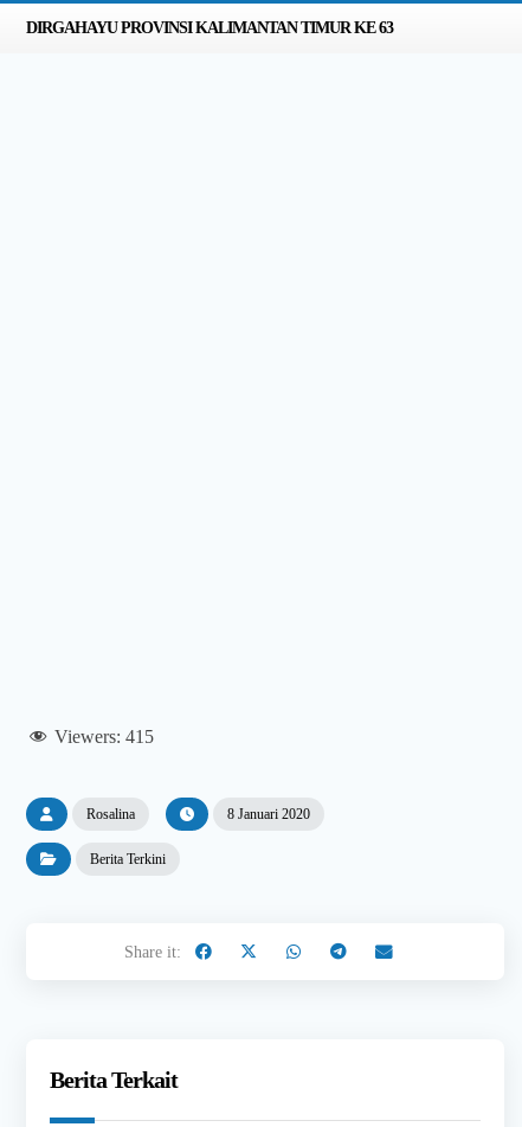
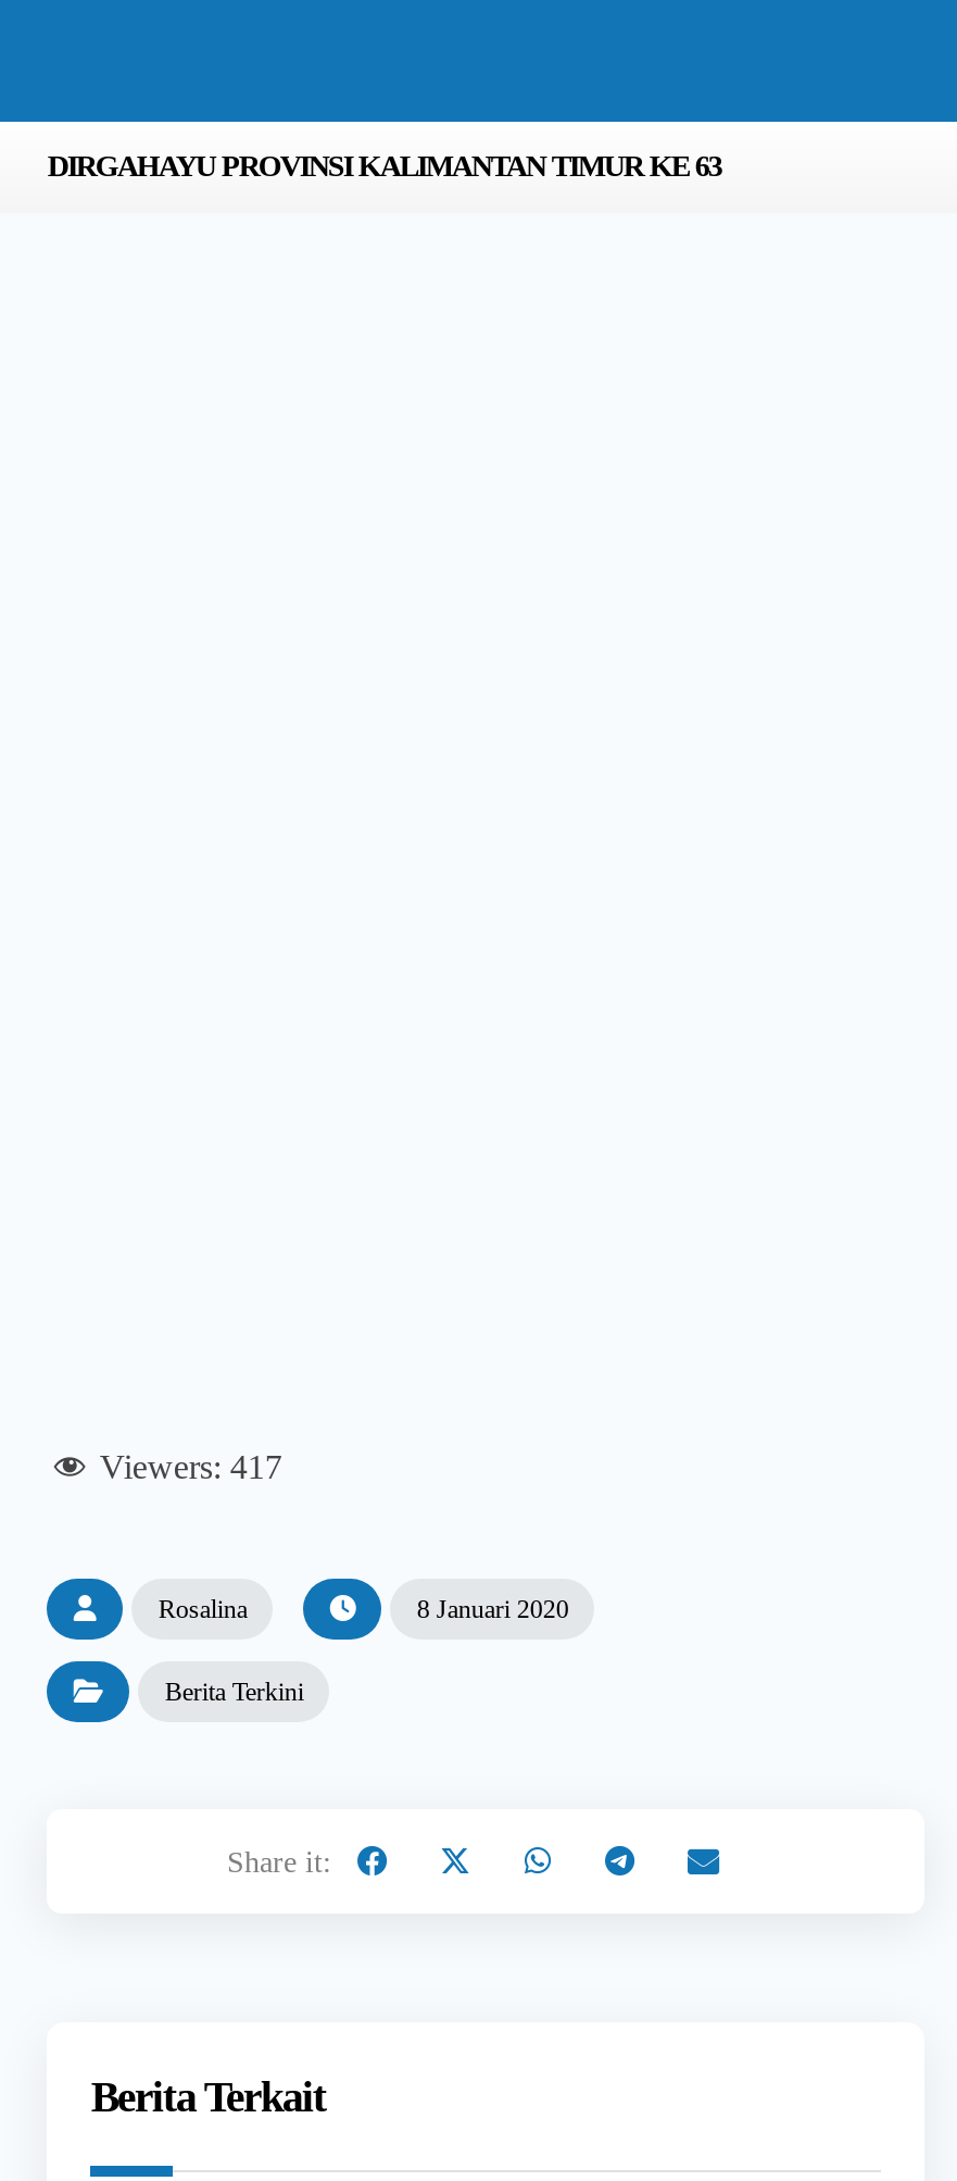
- Viewers: 415
+ Viewers: 417
